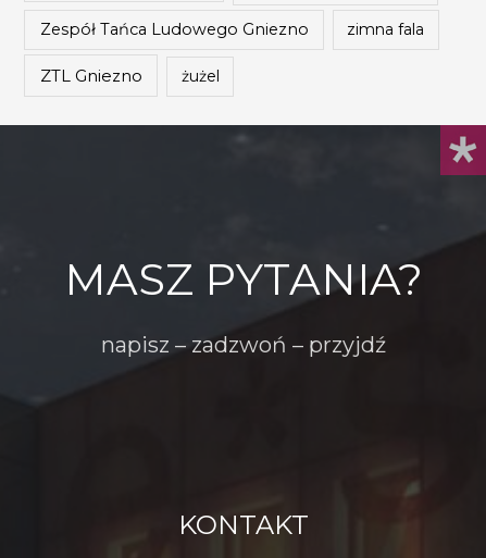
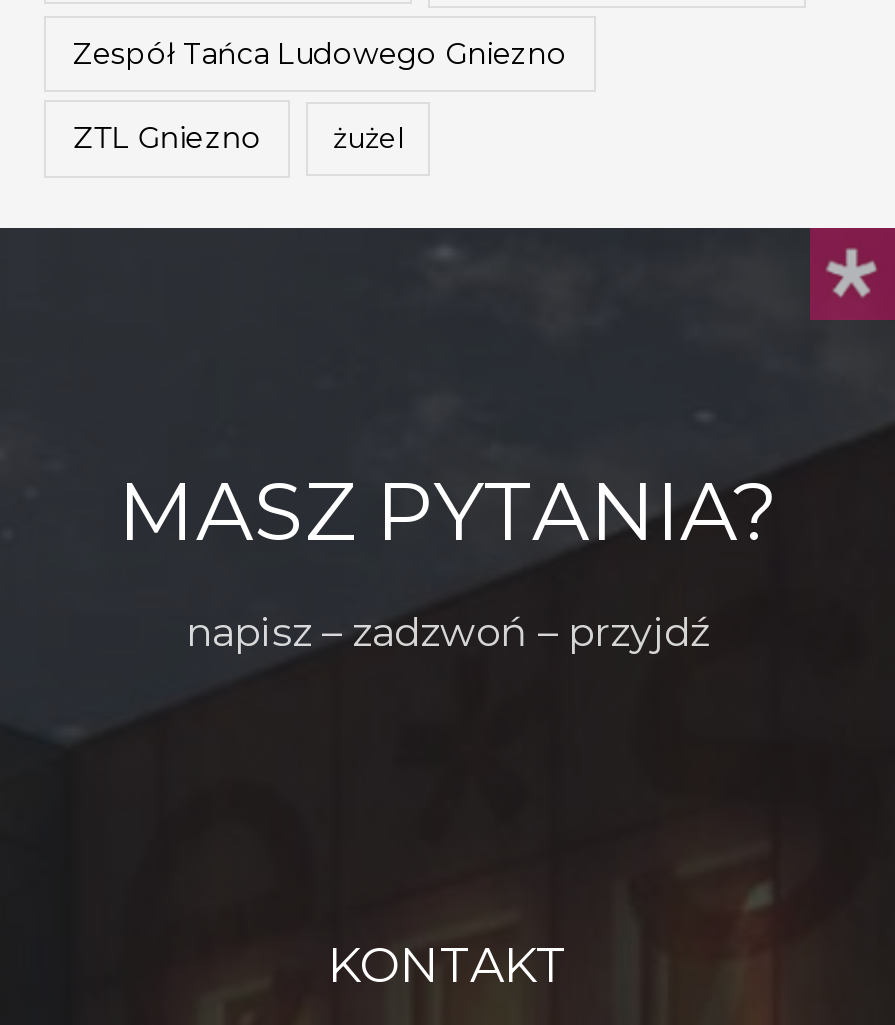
- zimna fala
